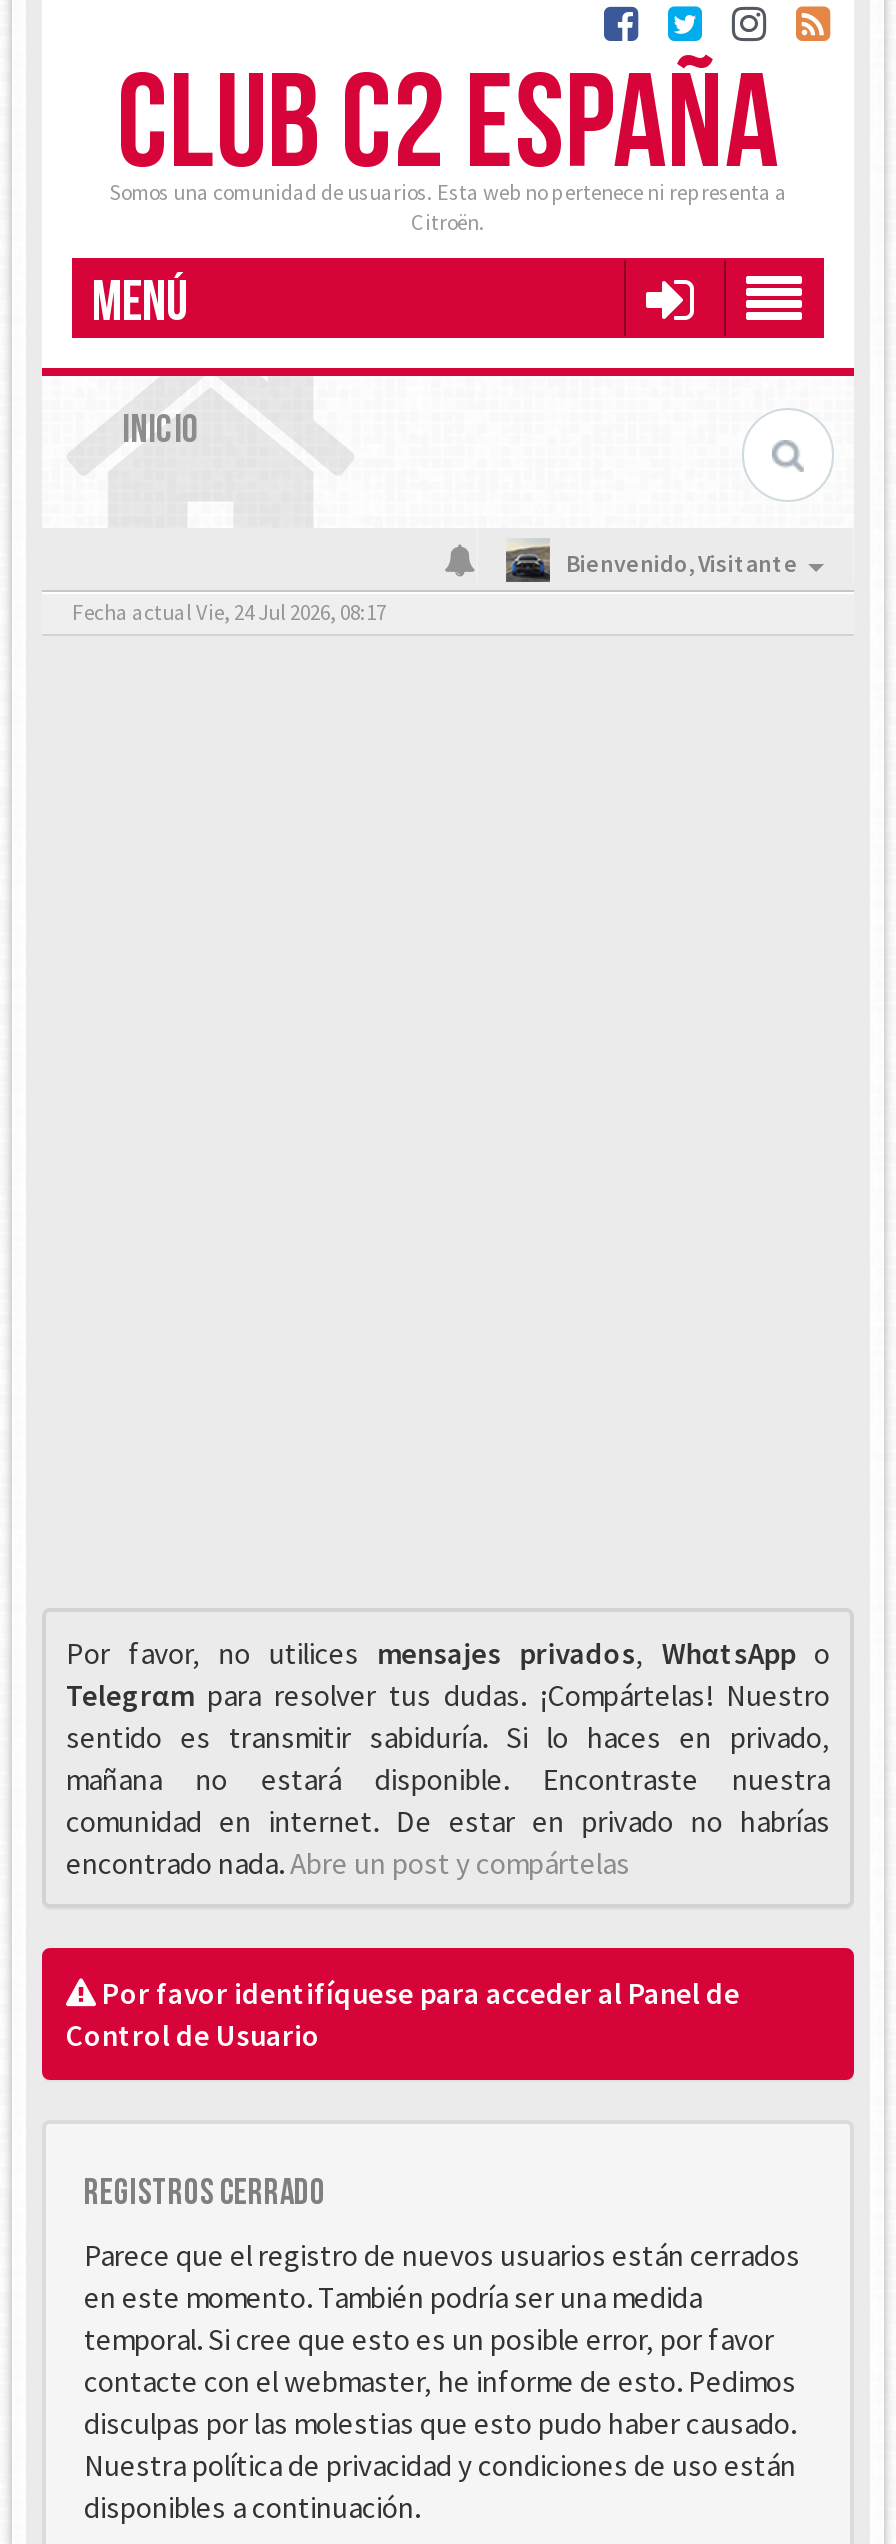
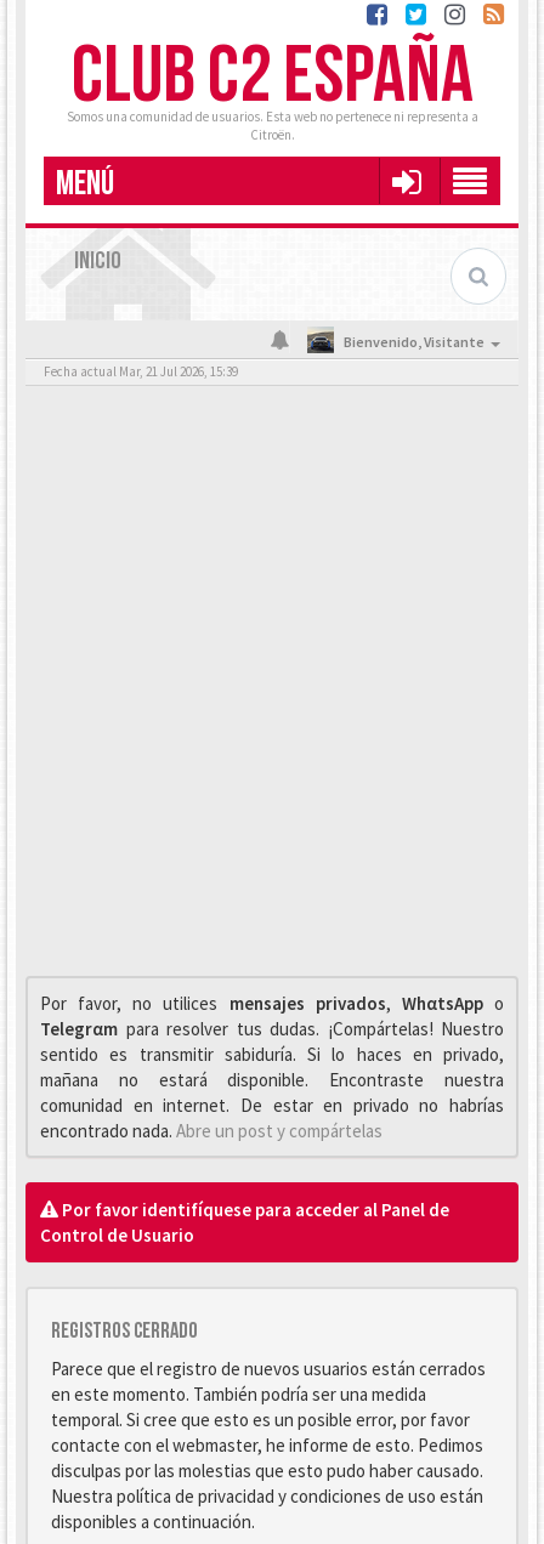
- Fecha actual Vie, 24 Jul 2026, 08:17
+ Fecha actual Mar, 21 Jul 2026, 15:39
